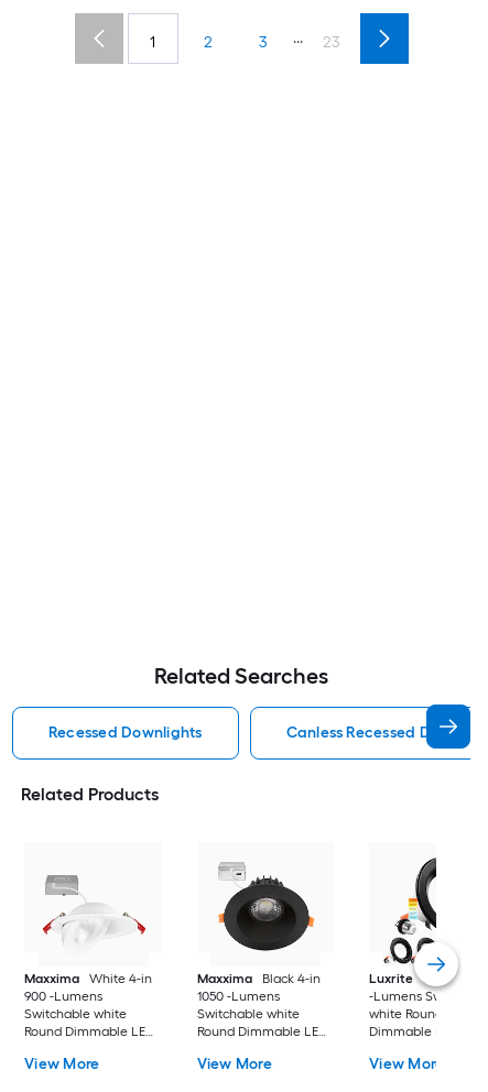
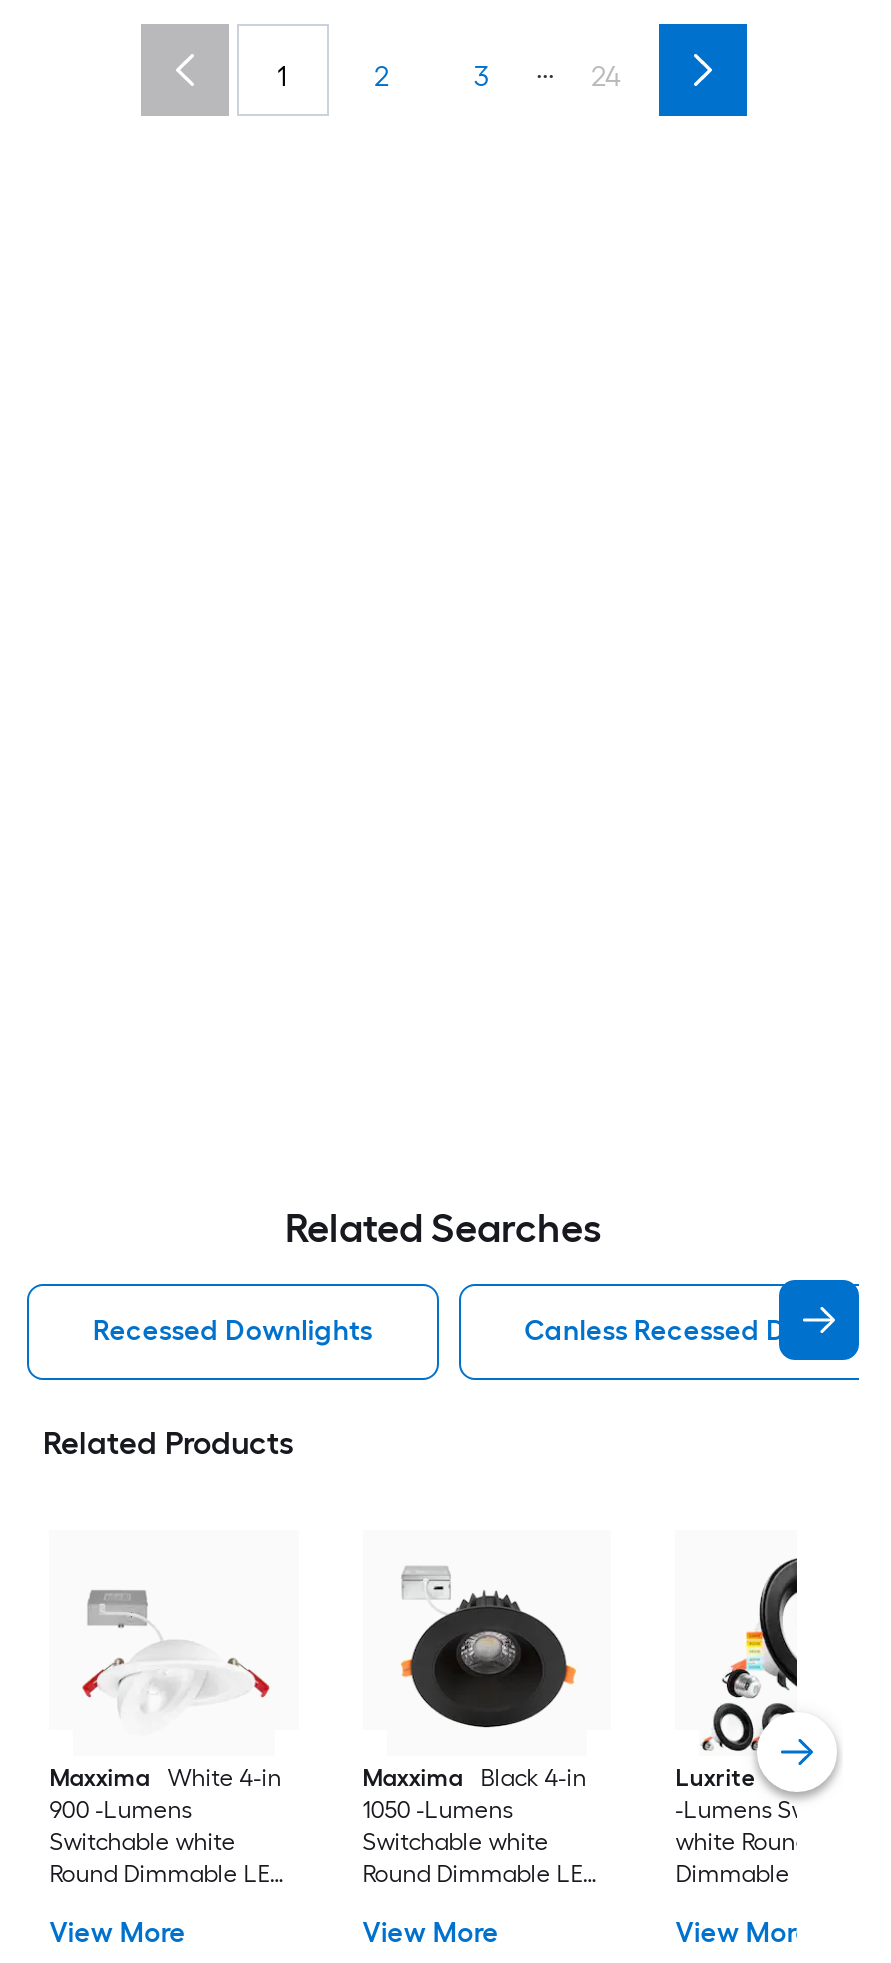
- 23
+ 24
